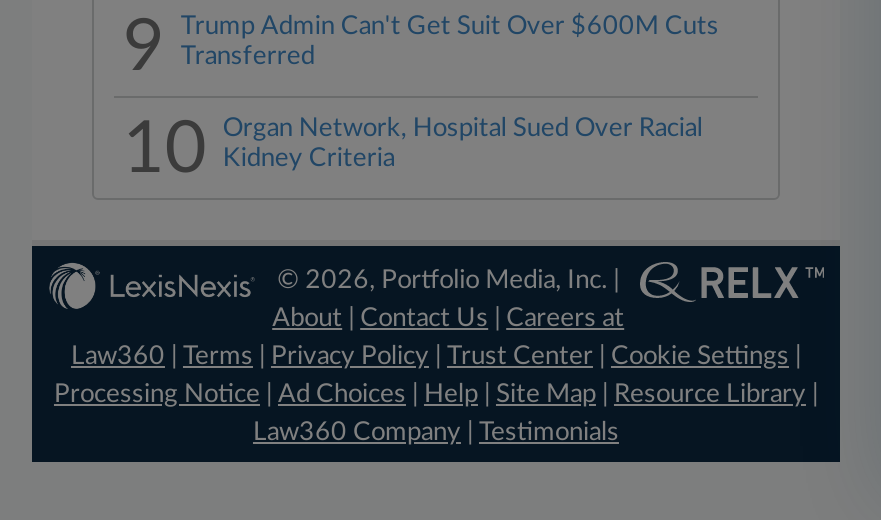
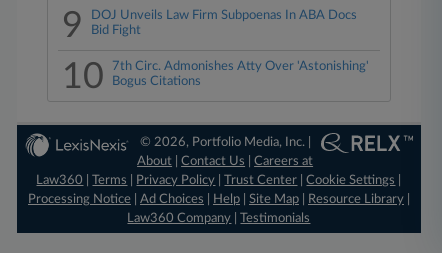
- Trump Admin Can't Get Suit Over $600M Cuts
- Transferred
+ DOJ Unveils Law Firm Subpoenas In ABA Docs
+ Bid Fight

- Organ Network, Hospital Sued Over Racial
- Kidney Criteria
+ 7th Circ. Admonishes Atty Over 'Astonishing'
+ Bogus Citations
